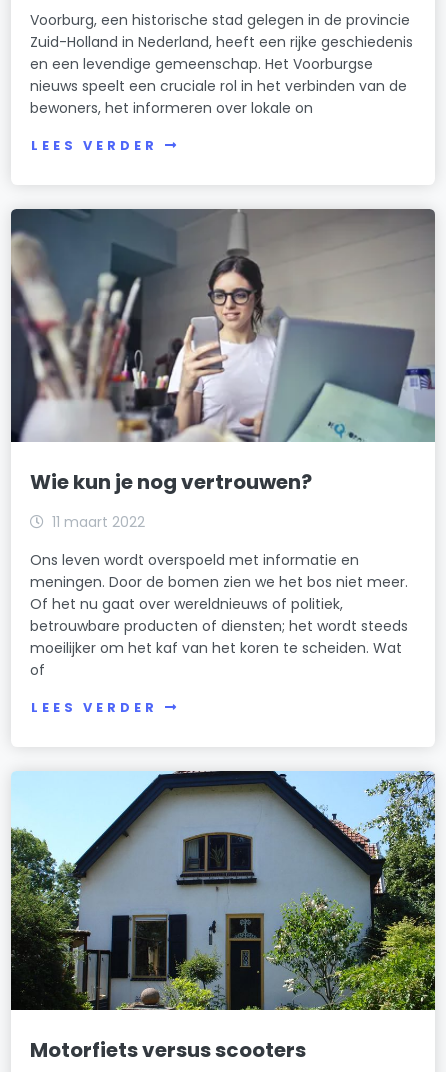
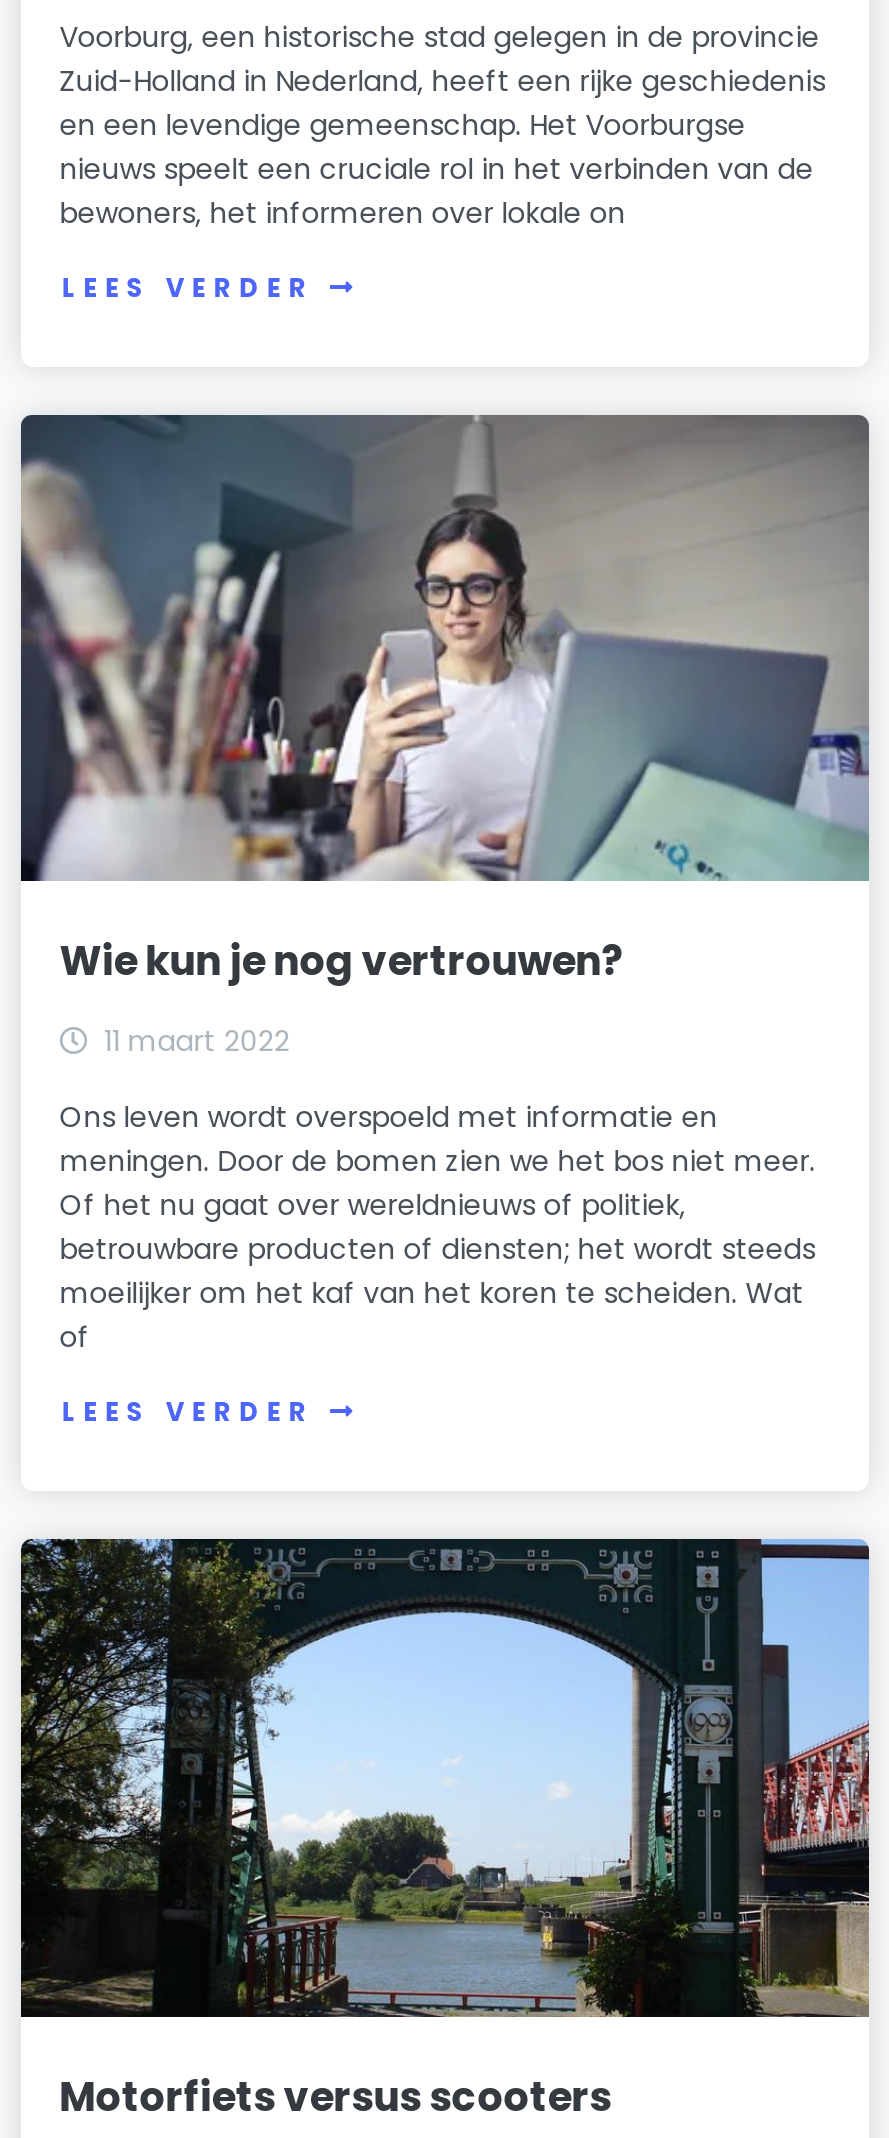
- [image]
+ [image]
